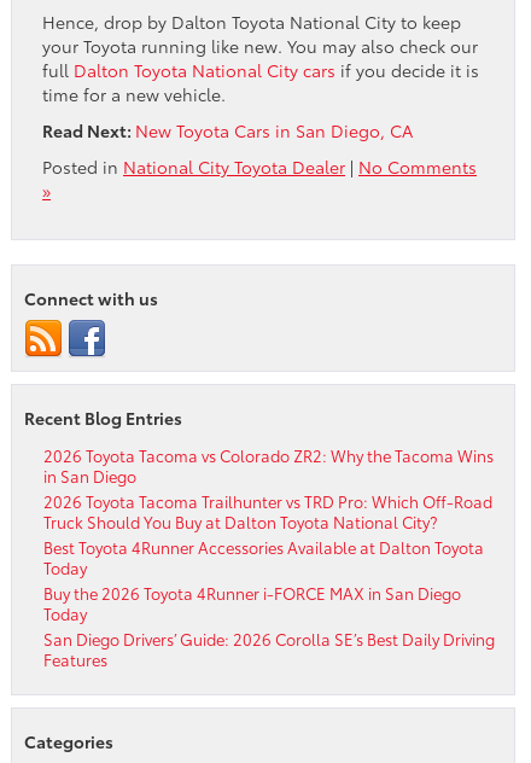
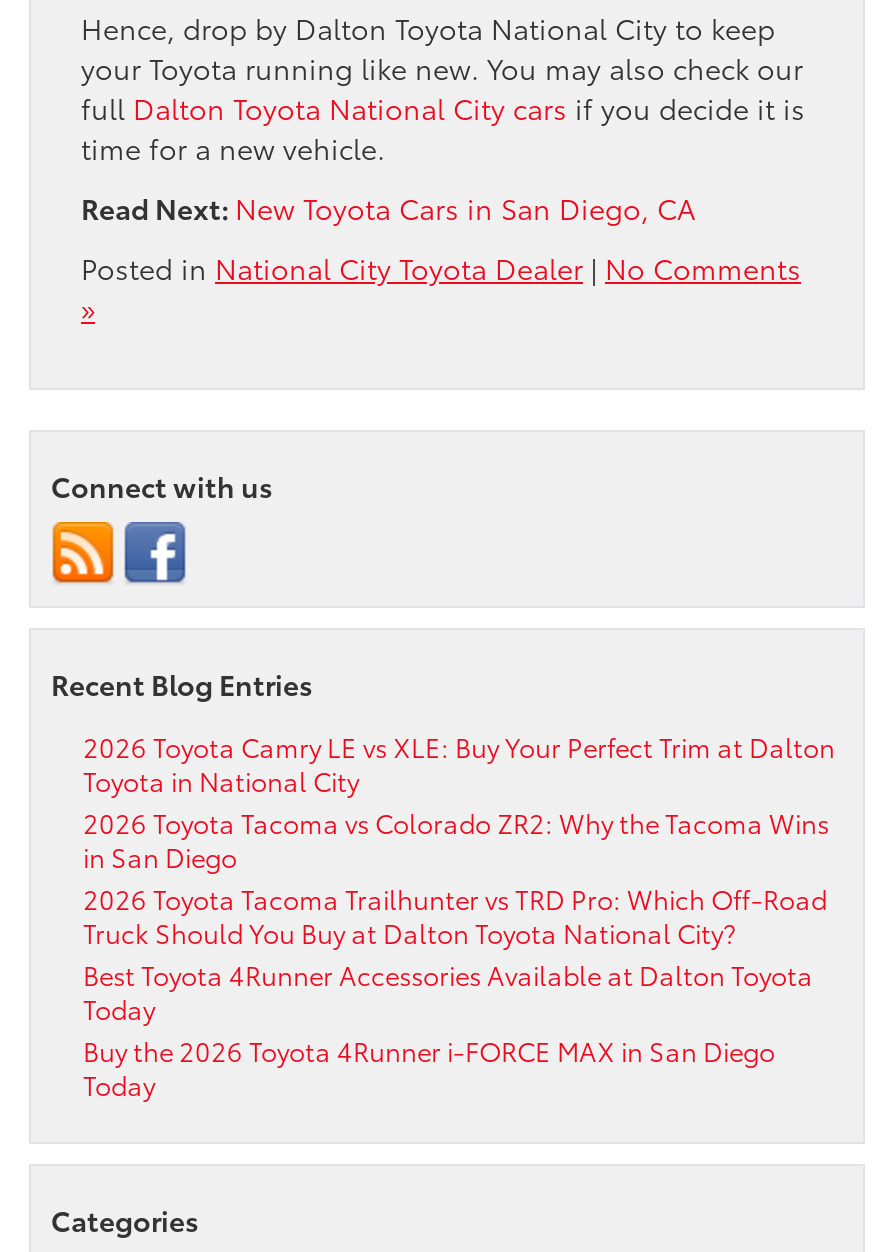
+ 2026 Toyota Camry LE vs XLE: Buy Your Perfect Trim at Dalton
+ Toyota in National City

moved down: 2026 Toyota Tacoma vs Colorado ZR2: Why the Tacoma Wins | in San Diego | 2026 Toyota Tacoma Trailhunter vs TRD Pro: Which Off-Road | Truck Should You Buy at Dalton Toyota National City? | Best Toyota 4Runner Accessories Available at Dalton Toyota | Today | Buy the 2026 Toyota 4Runner i-FORCE MAX in San Diego | Today

- San Diego Drivers’ Guide: 2026 Corolla SE’s Best Daily Driving
- Features
